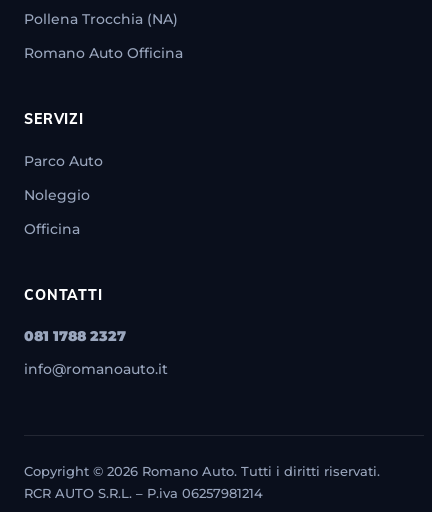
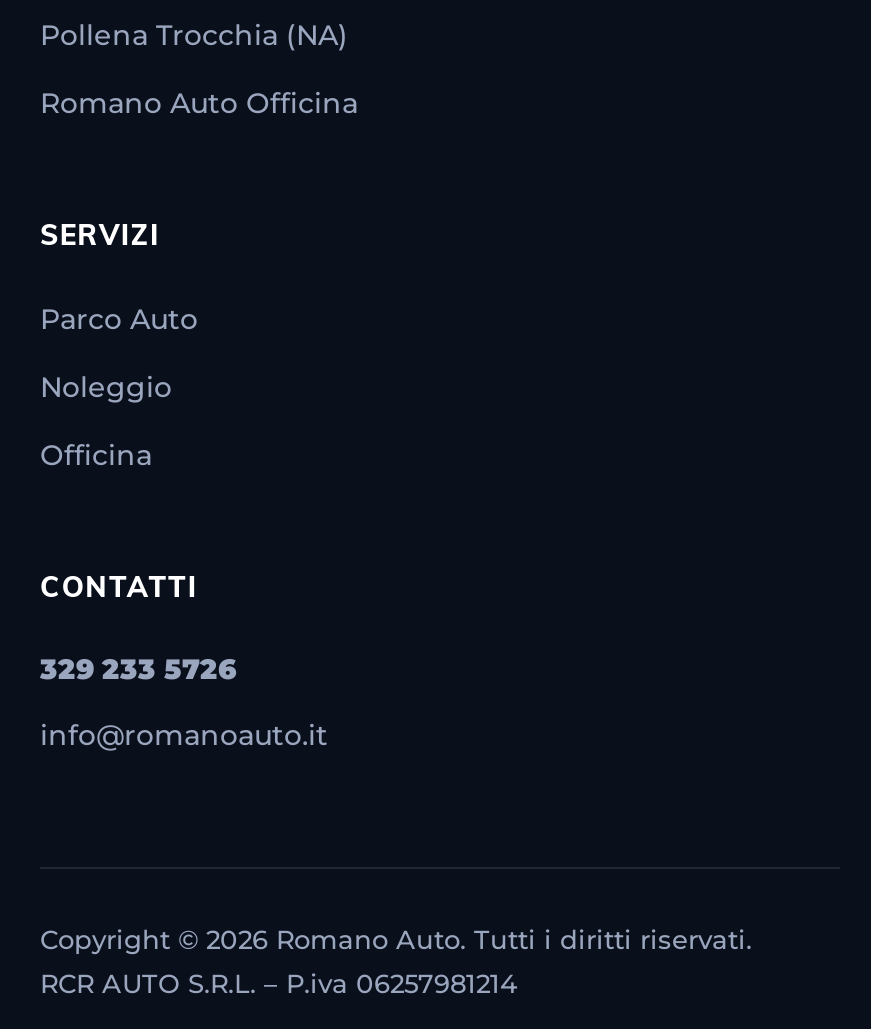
- 081 1788 2327
+ 329 233 5726
